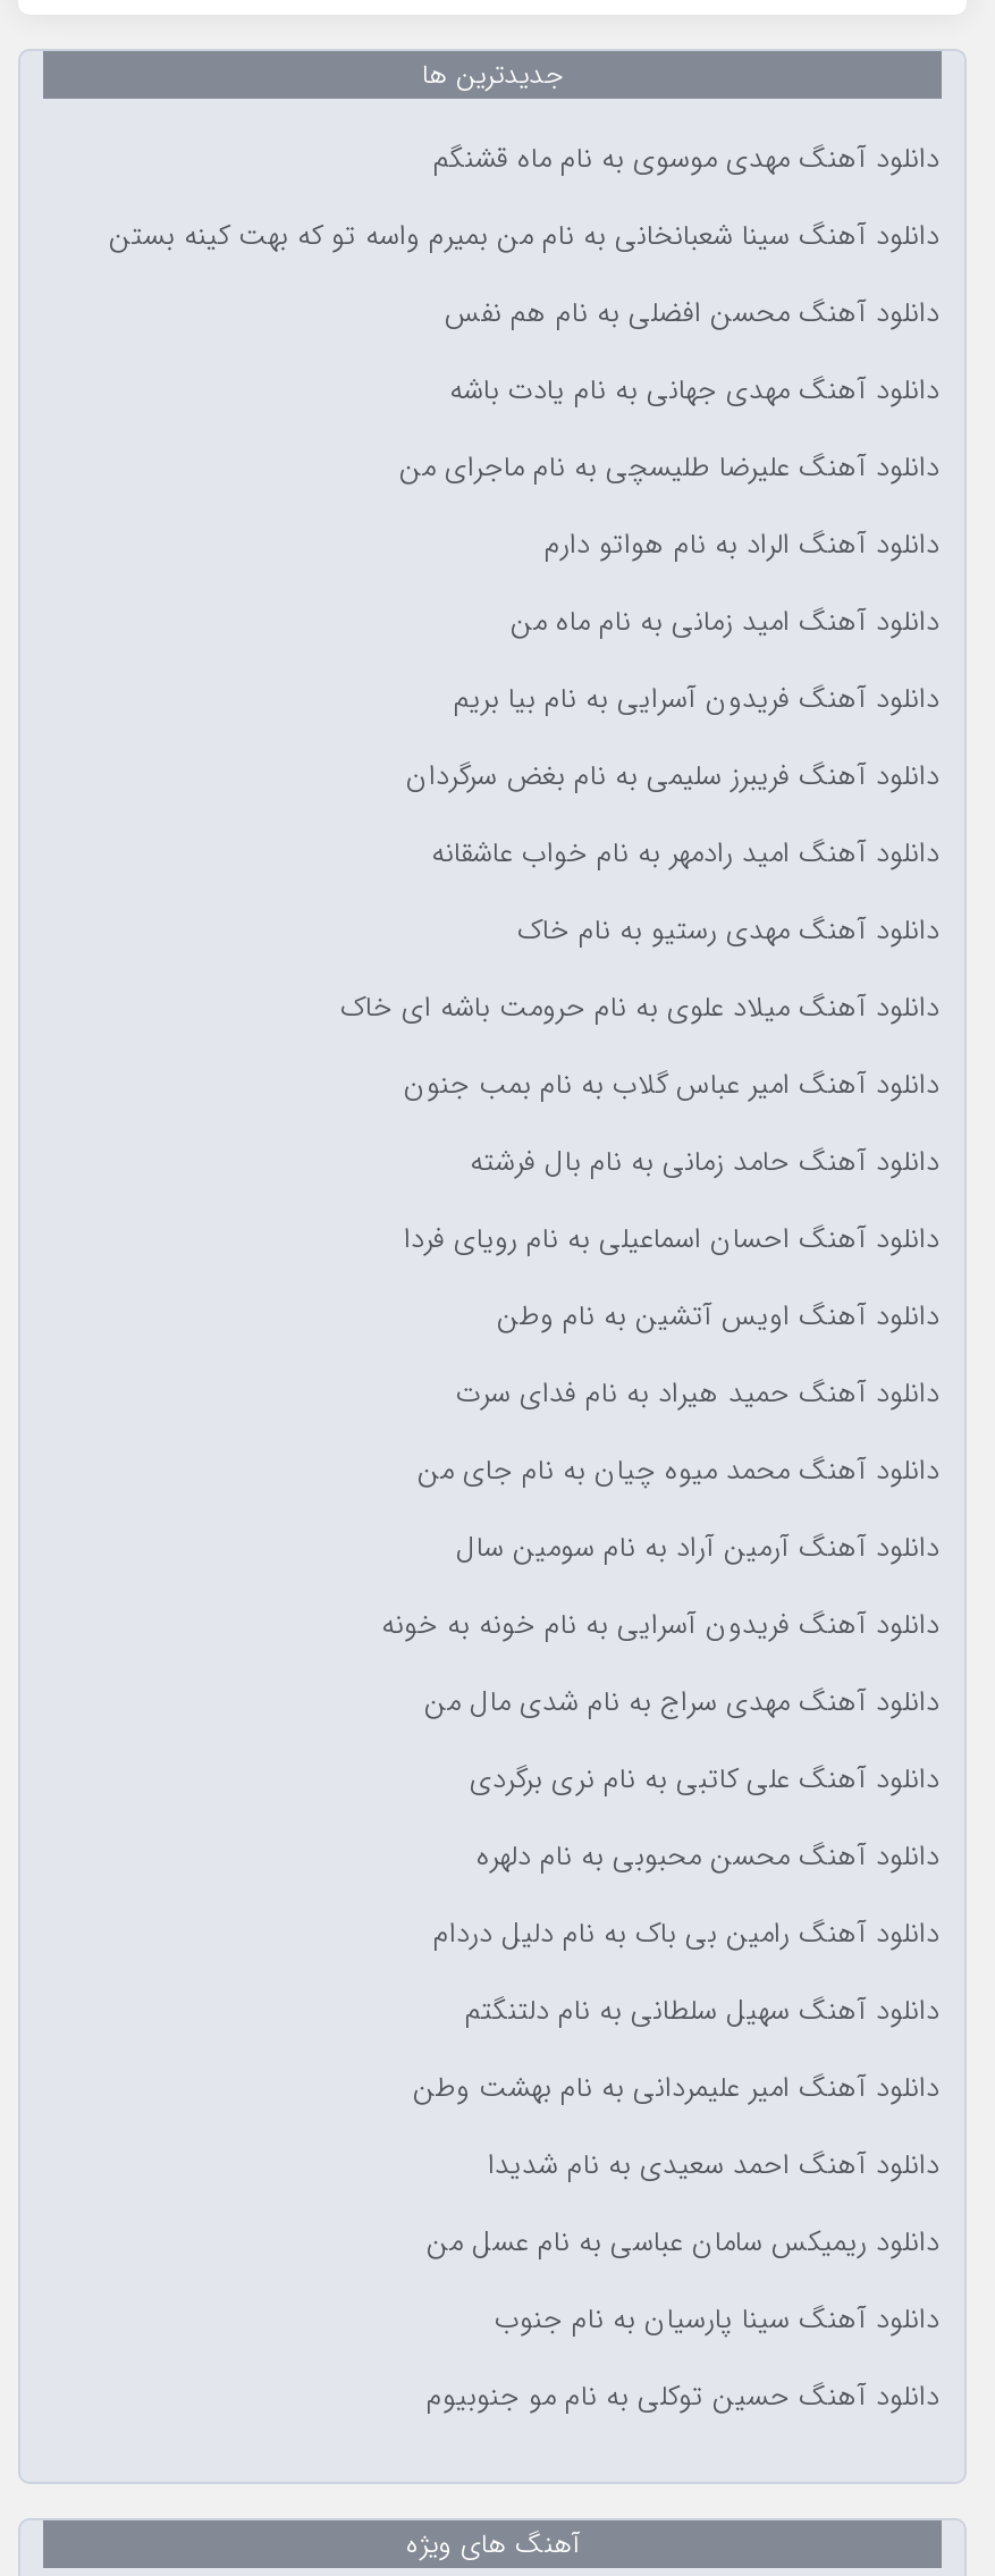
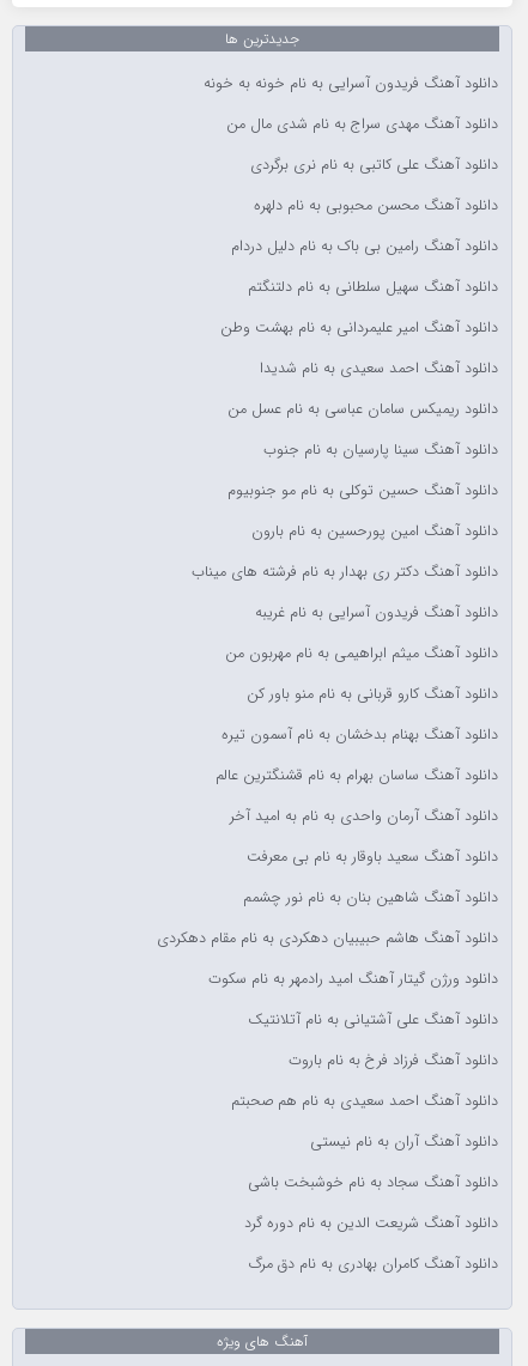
- دانلود آهنگ مهدی موسوی به نام ماه قشنگم
- دانلود آهنگ سینا شعبانخانی به نام من بمیرم واسه تو که بهت کینه بستن
- دانلود آهنگ محسن افضلی به نام هم نفس
- دانلود آهنگ مهدی جهانی به نام یادت باشه
- دانلود آهنگ علیرضا طلیسچی به نام ماجرای من
- دانلود آهنگ الراد به نام هواتو دارم
- دانلود آهنگ امید زمانی به نام ماه من
- دانلود آهنگ فریدون آسرایی به نام بیا بریم
- دانلود آهنگ فریبرز سلیمی به نام بغض سرگردان
- دانلود آهنگ امید رادمهر به نام خواب عاشقانه
- دانلود آهنگ مهدی رستیو به نام خاک
- دانلود آهنگ میلاد علوی به نام حرومت باشه ای خاک
- دانلود آهنگ امیر عباس گلاب به نام بمب جنون
- دانلود آهنگ حامد زمانی به نام بال فرشته
- دانلود آهنگ احسان اسماعیلی به نام رویای فردا
- دانلود آهنگ اویس آتشین به نام وطن
- دانلود آهنگ حمید هیراد به نام فدای سرت
- دانلود آهنگ محمد میوه چیان به نام جای من
- دانلود آهنگ آرمین آراد به نام سومین سال

moved up: دانلود آهنگ فریدون آسرایی به نام خونه به خونه | دانلود آهنگ مهدی سراج به نام شدی مال من | دانلود آهنگ علی کاتبی به نام نری برگردی | ... | دانلود آهنگ سینا پارسیان به نام جنوب | دانلود آهنگ حسین توکلی به نام مو جنوبیوم

+ دانلود آهنگ امین پورحسین به نام بارون
+ دانلود آهنگ دکتر ری بهدار به نام فرشته های میناب
+ دانلود آهنگ فریدون آسرایی به نام غریبه
+ دانلود آهنگ میثم ابراهیمی به نام مهربون من
+ دانلود آهنگ کارو قربانی به نام منو باور کن
+ دانلود آهنگ بهنام بدخشان به نام آسمون تیره
+ دانلود آهنگ ساسان بهرام به نام قشنگترین عالم
+ دانلود آهنگ آرمان واحدی به نام به امید آخر
+ دانلود آهنگ سعید باوقار به نام بی معرفت
+ دانلود آهنگ شاهین بنان به نام نور چشمم
+ دانلود آهنگ هاشم حبیبیان دهکردی به نام مقام دهکردی
+ دانلود ورژن گیتار آهنگ امید رادمهر به نام سکوت
+ دانلود آهنگ علی آشتیانی به نام آتلانتیک
+ دانلود آهنگ فرزاد فرخ به نام باروت
+ دانلود آهنگ احمد سعیدی به نام هم صحبتم
+ دانلود آهنگ آران به نام نیستی
+ دانلود آهنگ سجاد به نام خوشبخت باشی
+ دانلود آهنگ شریعت الدین به نام دوره گرد
+ دانلود آهنگ کامران بهادری به نام دق مرگ
